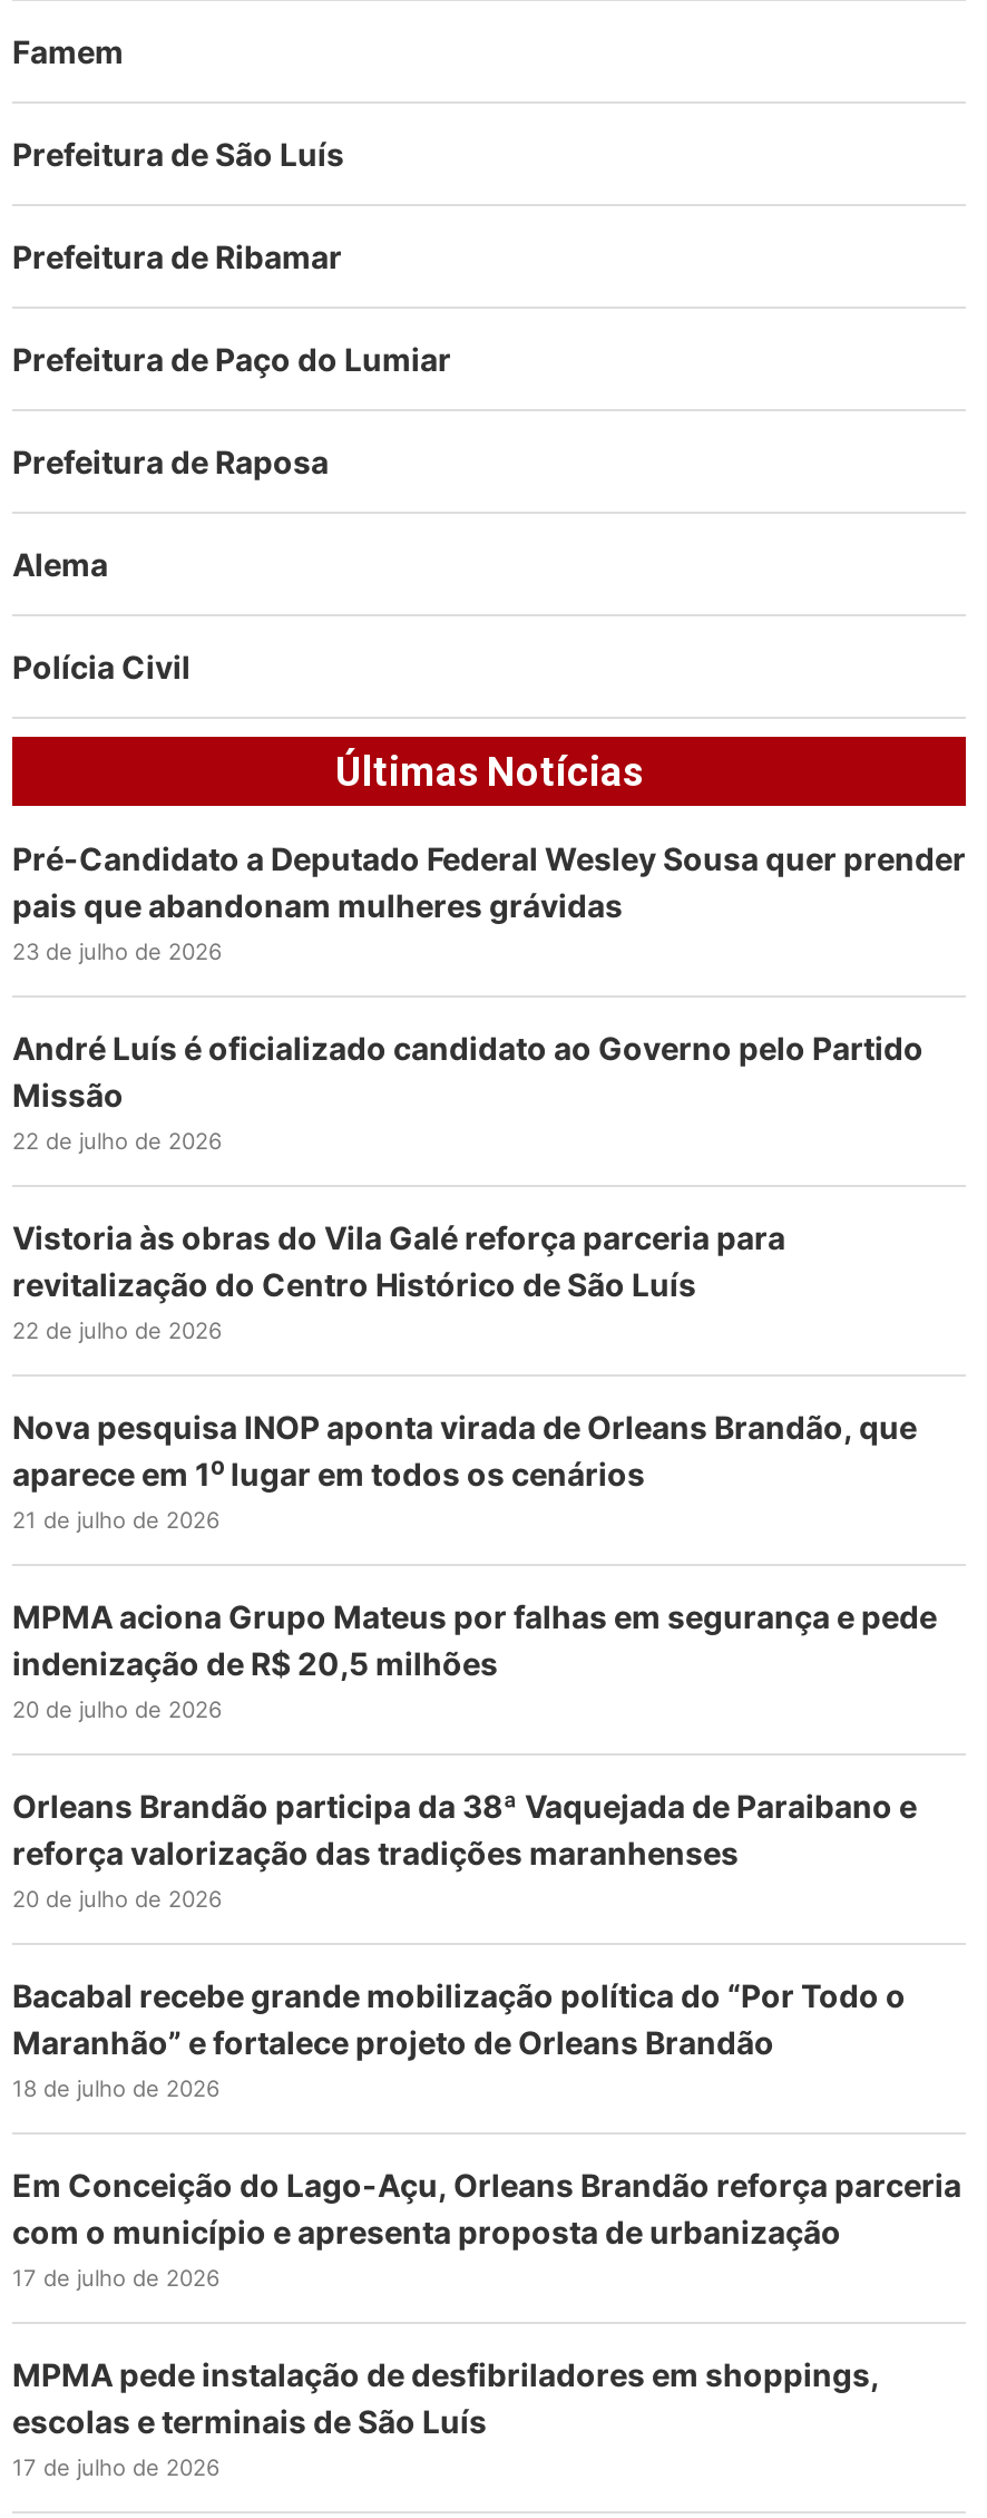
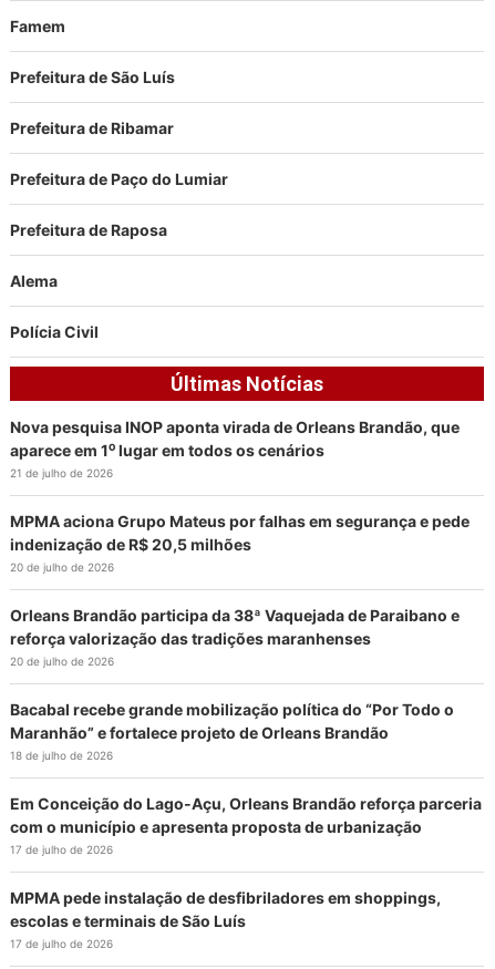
- Pré-Candidato a Deputado Federal Wesley Sousa quer prender
- pais que abandonam mulheres grávidas
- 23 de julho de 2026
- André Luís é oficializado candidato ao Governo pelo Partido
- Missão
- 22 de julho de 2026
- Vistoria às obras do Vila Galé reforça parceria para
- revitalização do Centro Histórico de São Luís
- 22 de julho de 2026
